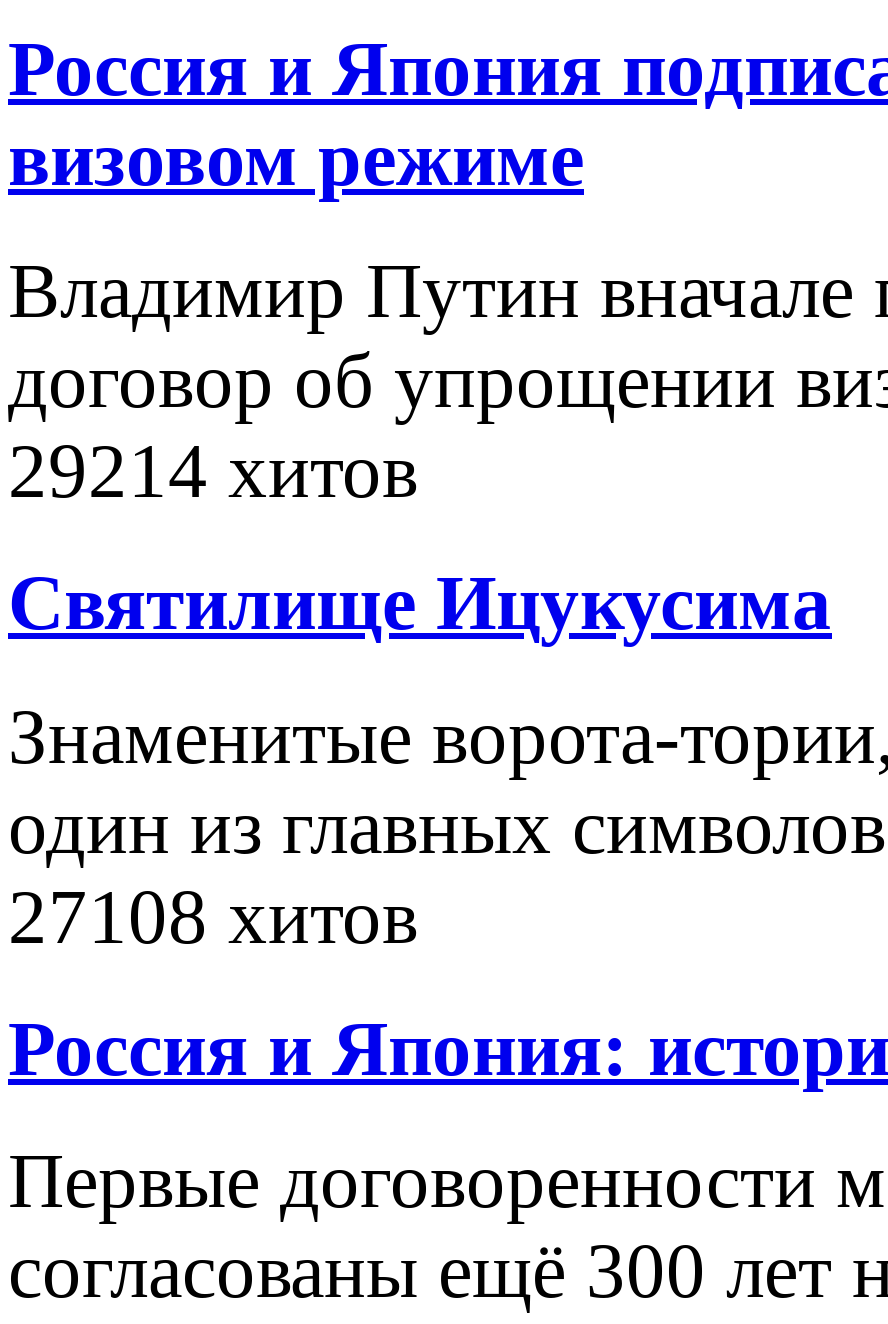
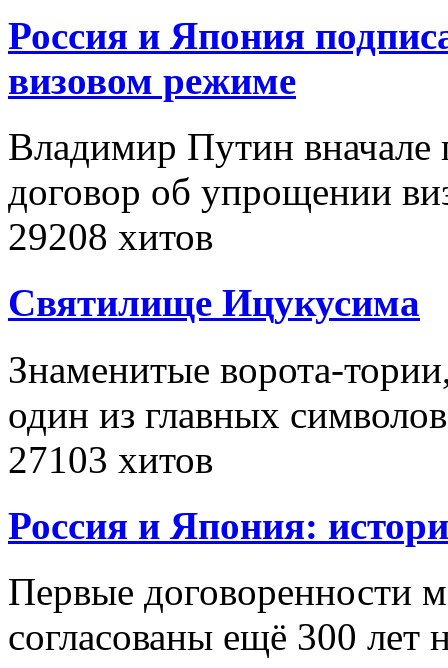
- 29214 хитов
+ 29208 хитов

- 27108 хитов
+ 27103 хитов
